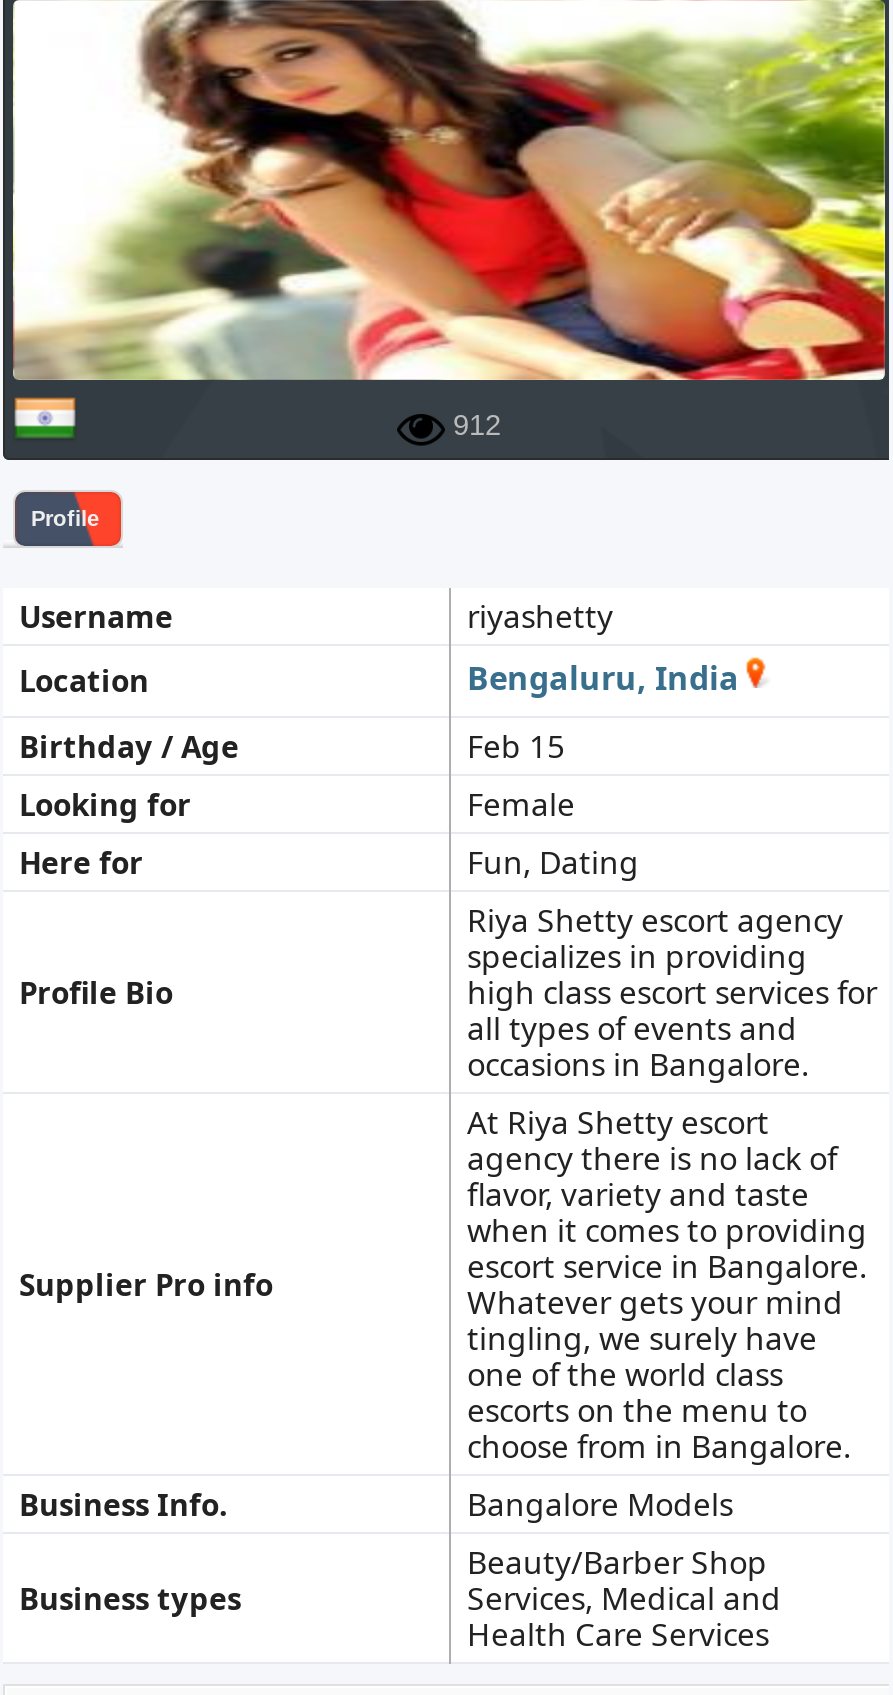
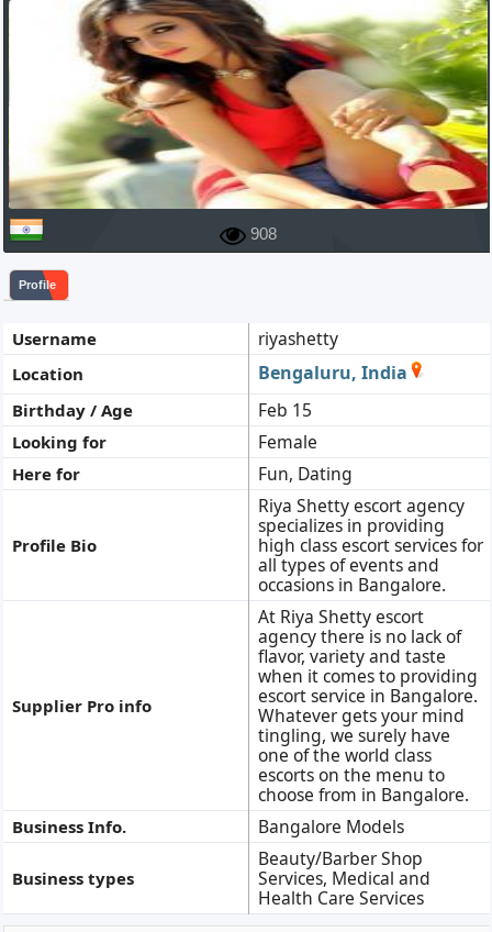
- 912
+ 908
